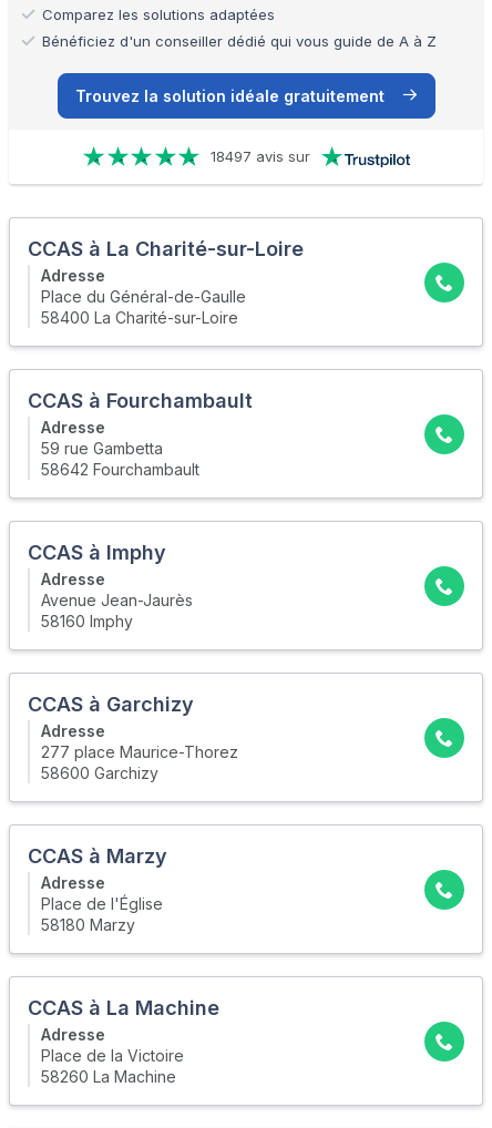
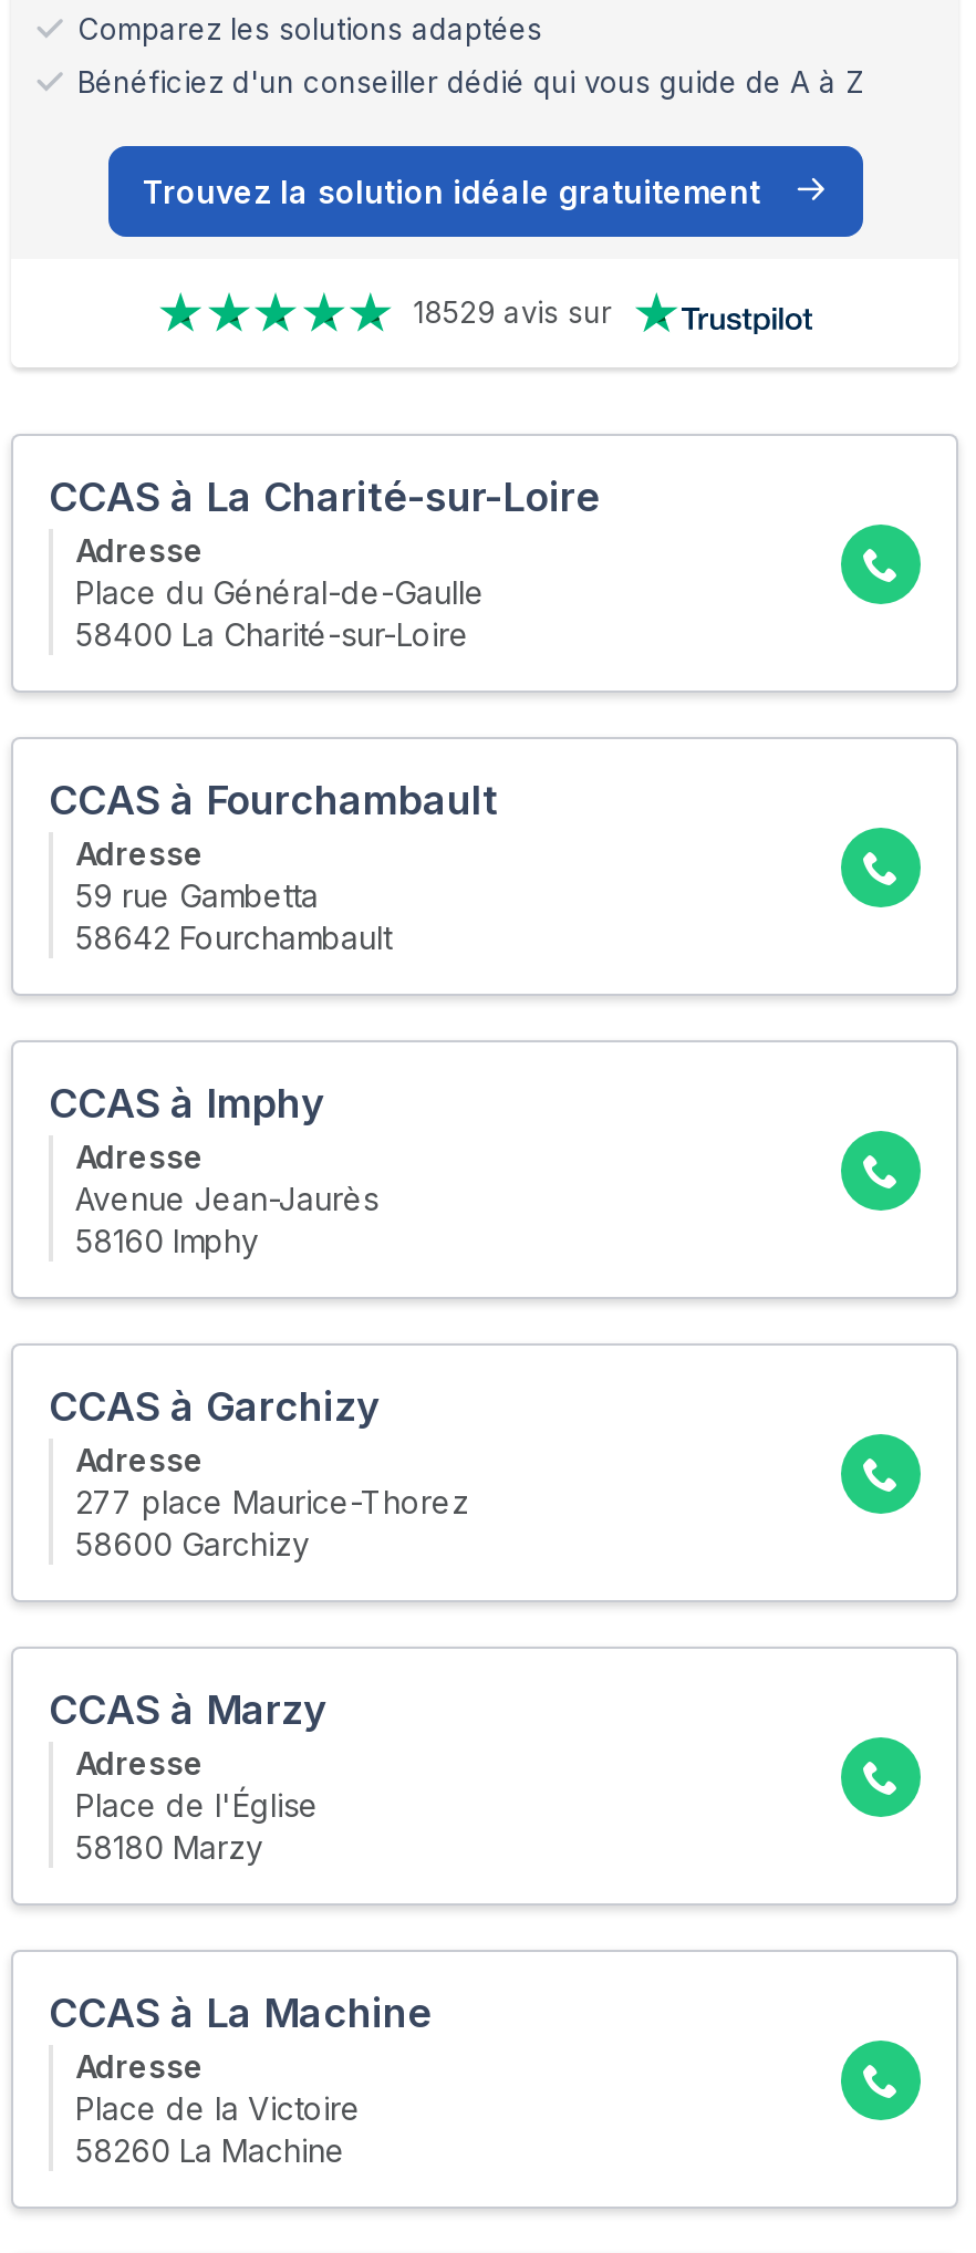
- 18497 avis sur
+ 18529 avis sur
